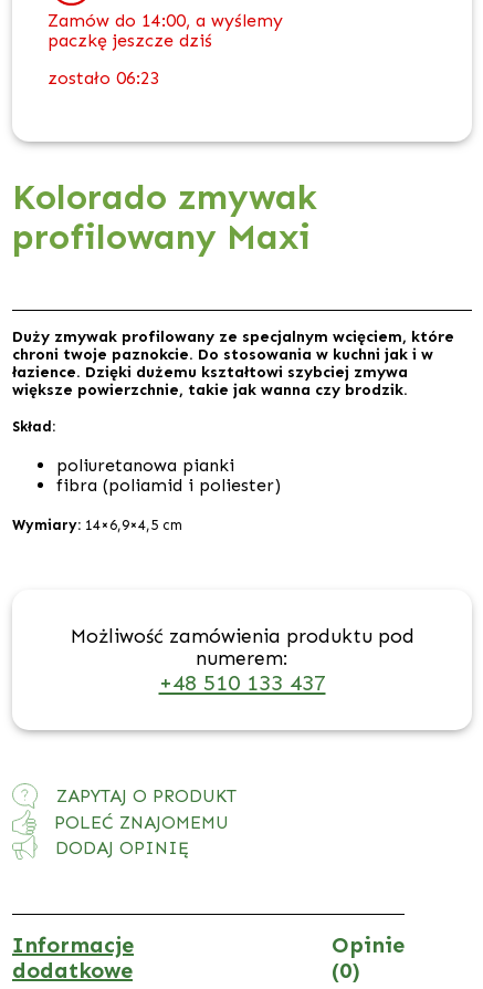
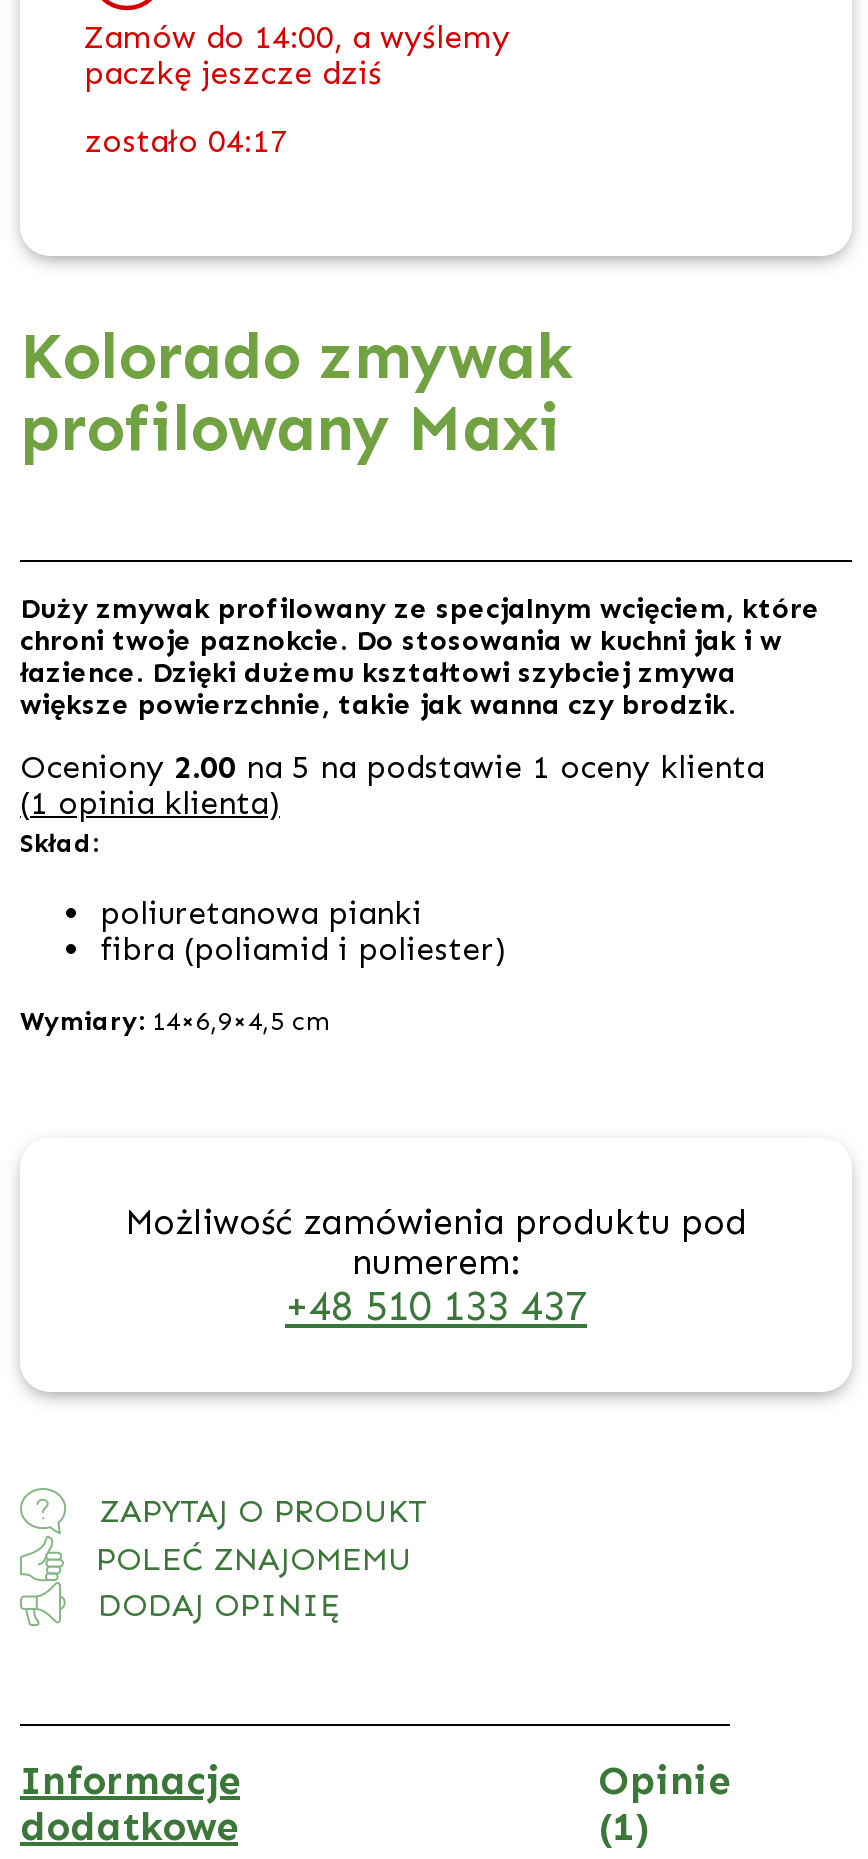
- zostało 06:23
+ zostało 04:17

+ Oceniony 2.00 na 5 na podstawie 1 oceny klienta
+ (1 opinia klienta)

- (0)
+ (1)
